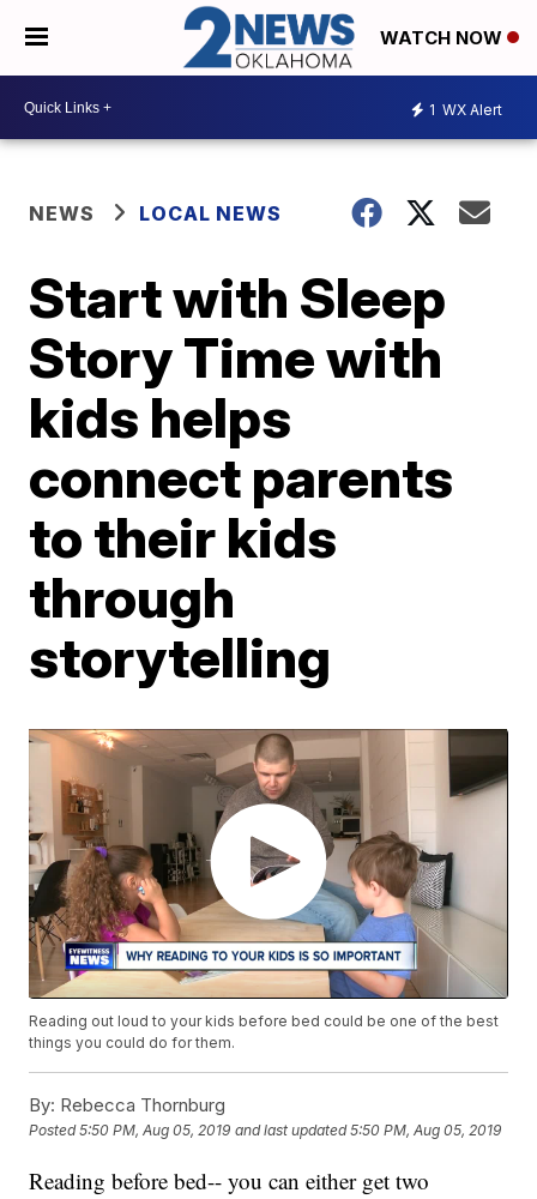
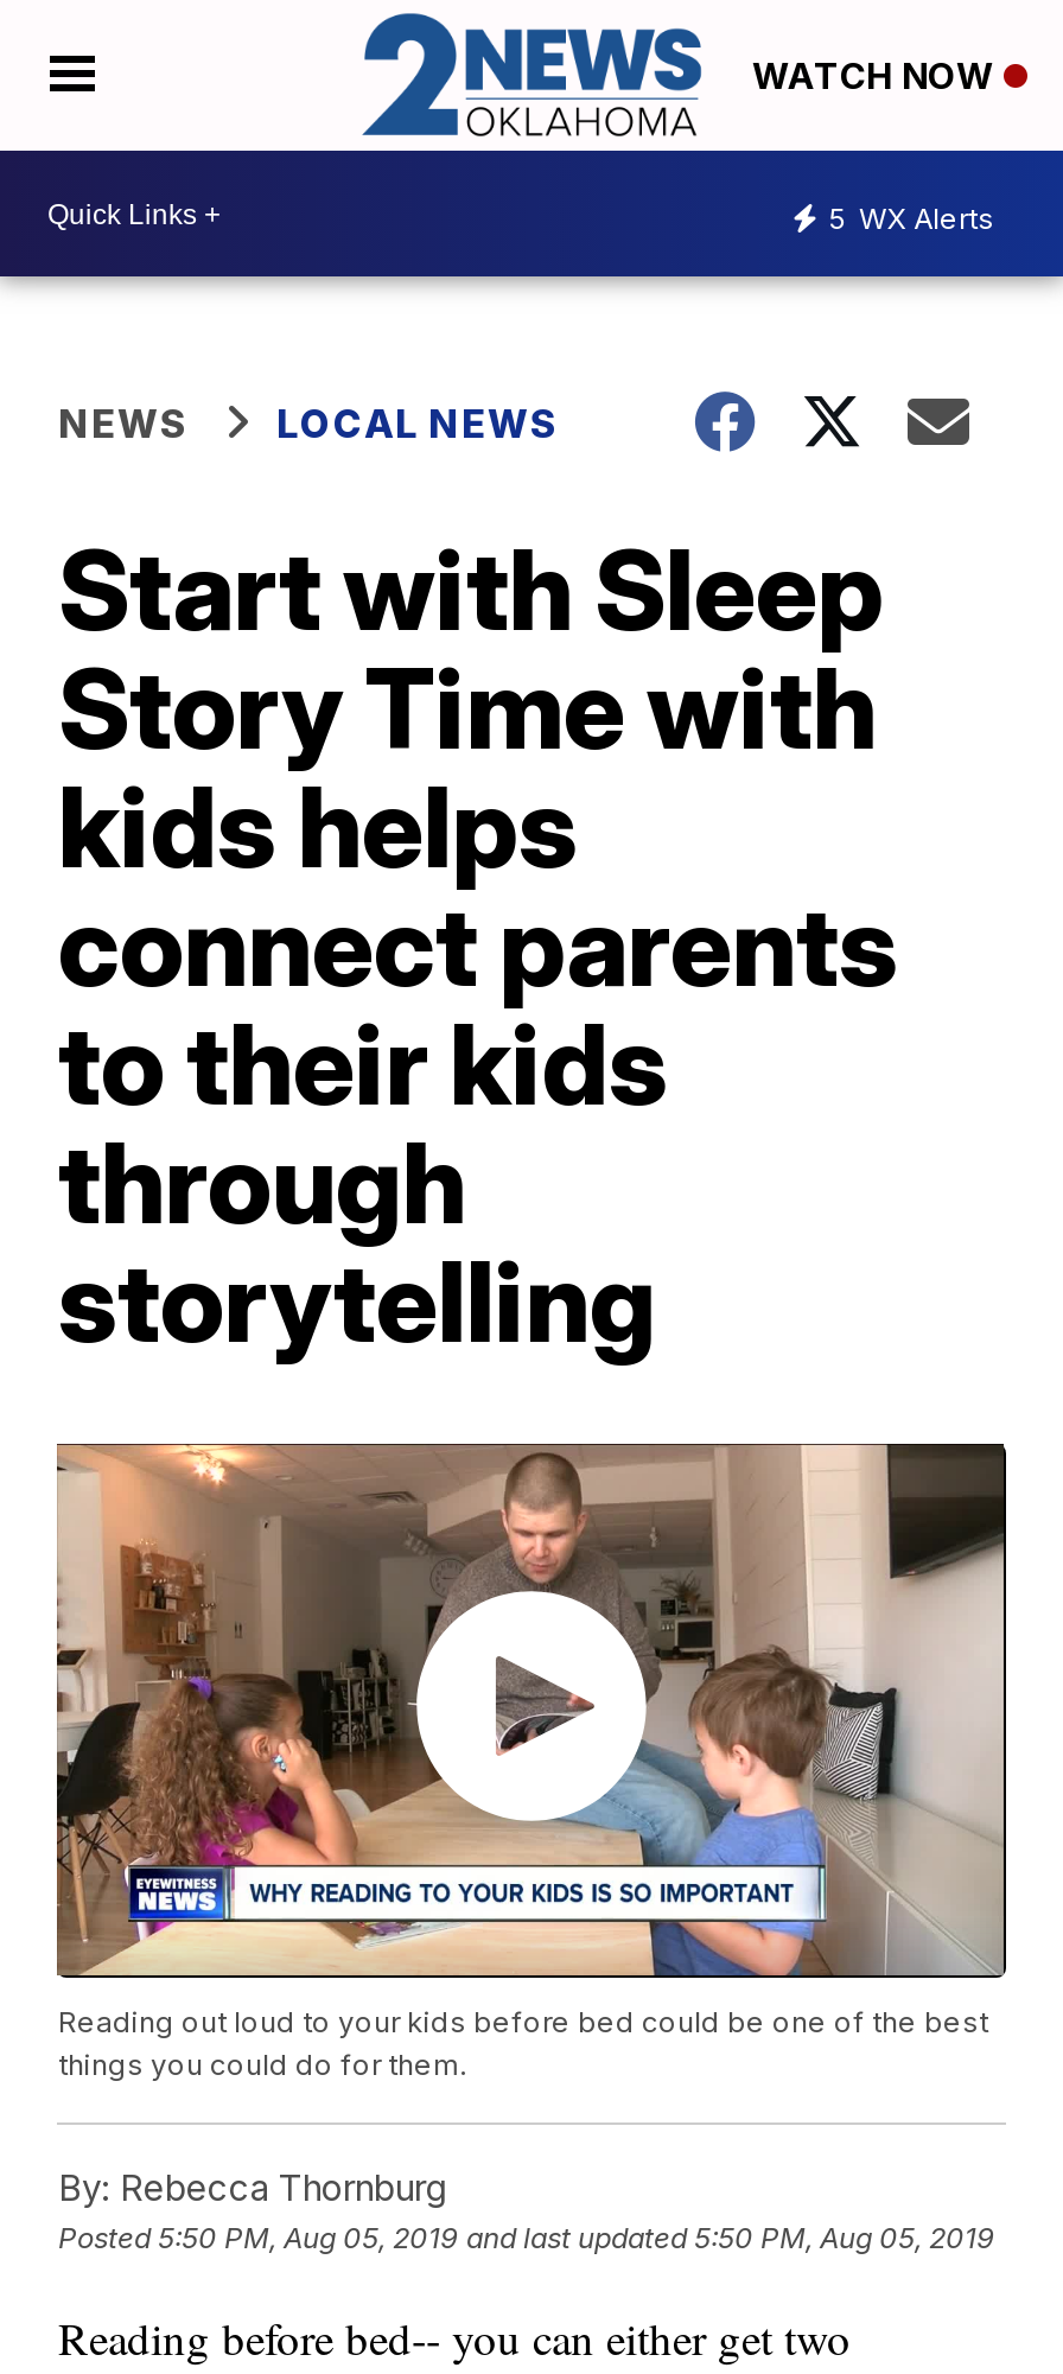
- 1 WX Alert
+ 5 WX Alerts
